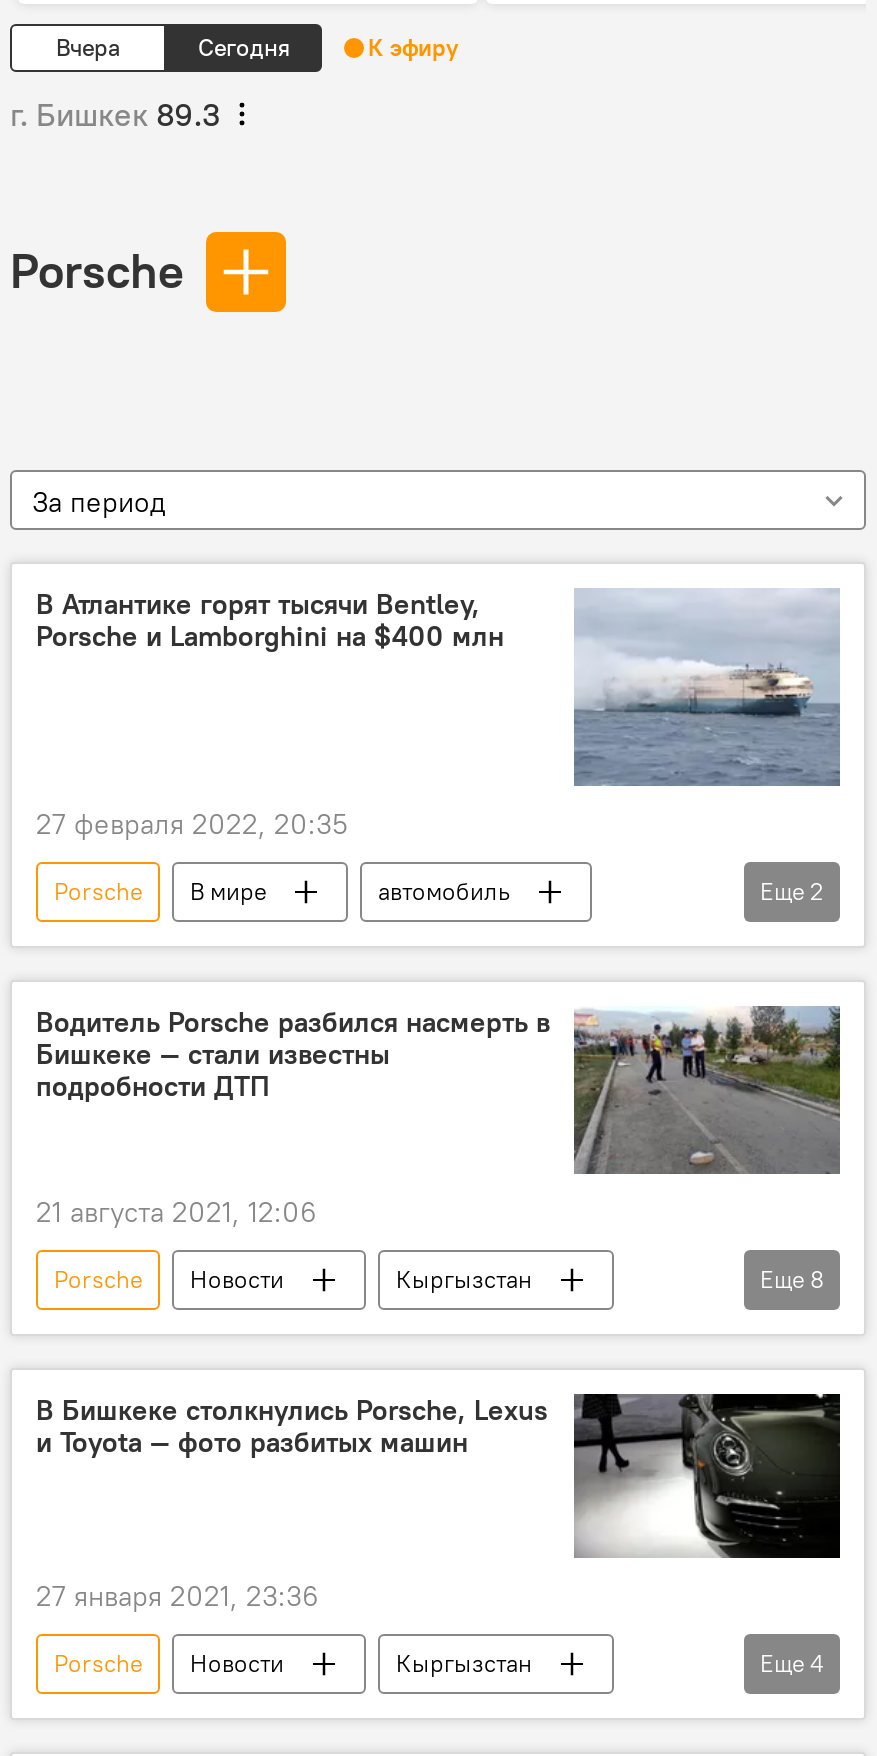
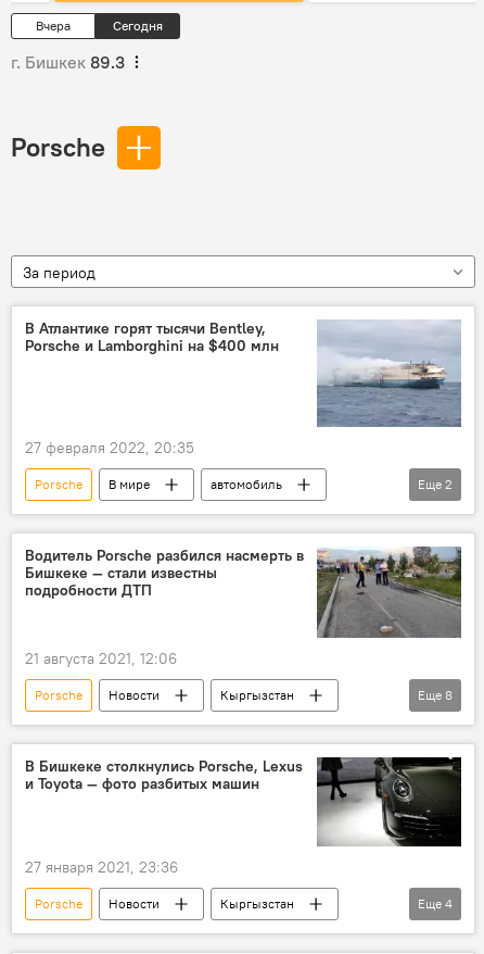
- К эфиру
